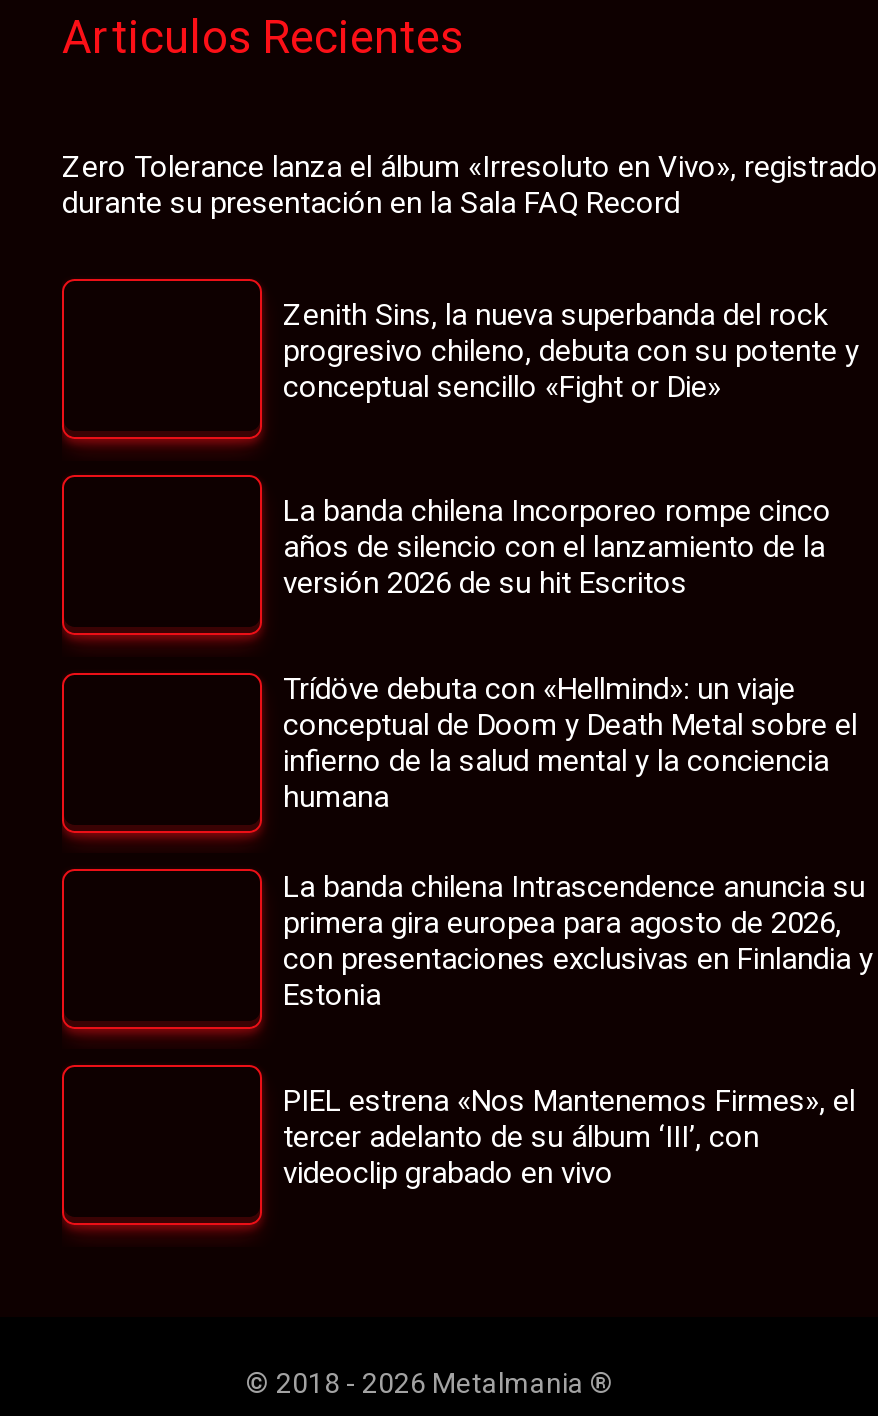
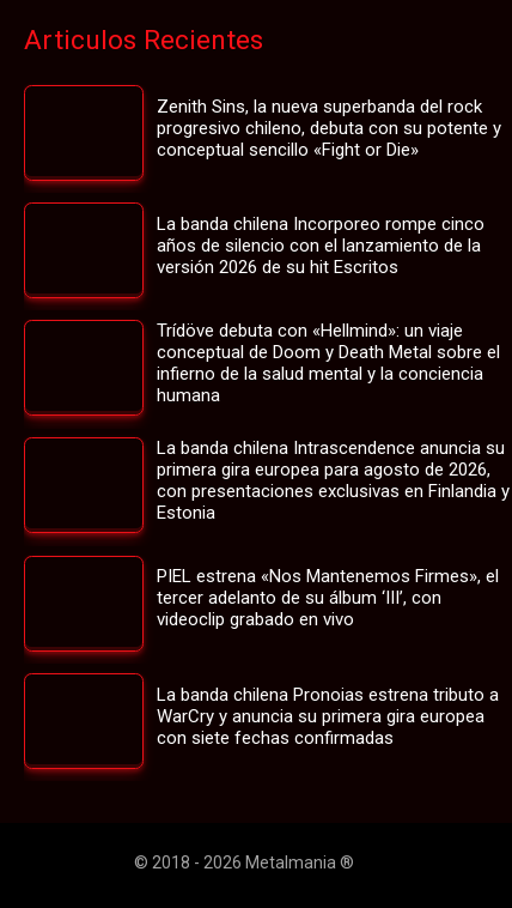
- Zero Tolerance lanza el álbum «Irresoluto en Vivo», registrado
- durante su presentación en la Sala FAQ Record

moved up: Zenith Sins, la nueva superbanda del rock | progresivo chileno, debuta con su potente y | conceptual sencillo «Fight or Die» | ... | tercer adelanto de su álbum ‘III’, con | videoclip grabado en vivo

+ La banda chilena Pronoias estrena tributo a
+ WarCry y anuncia su primera gira europea
+ con siete fechas confirmadas
